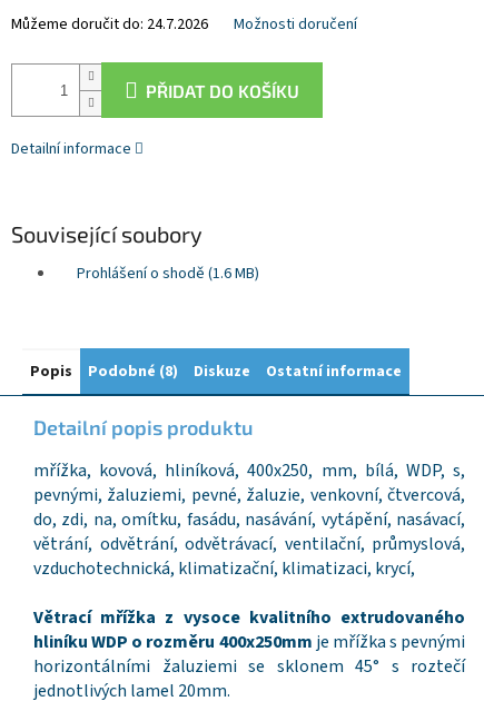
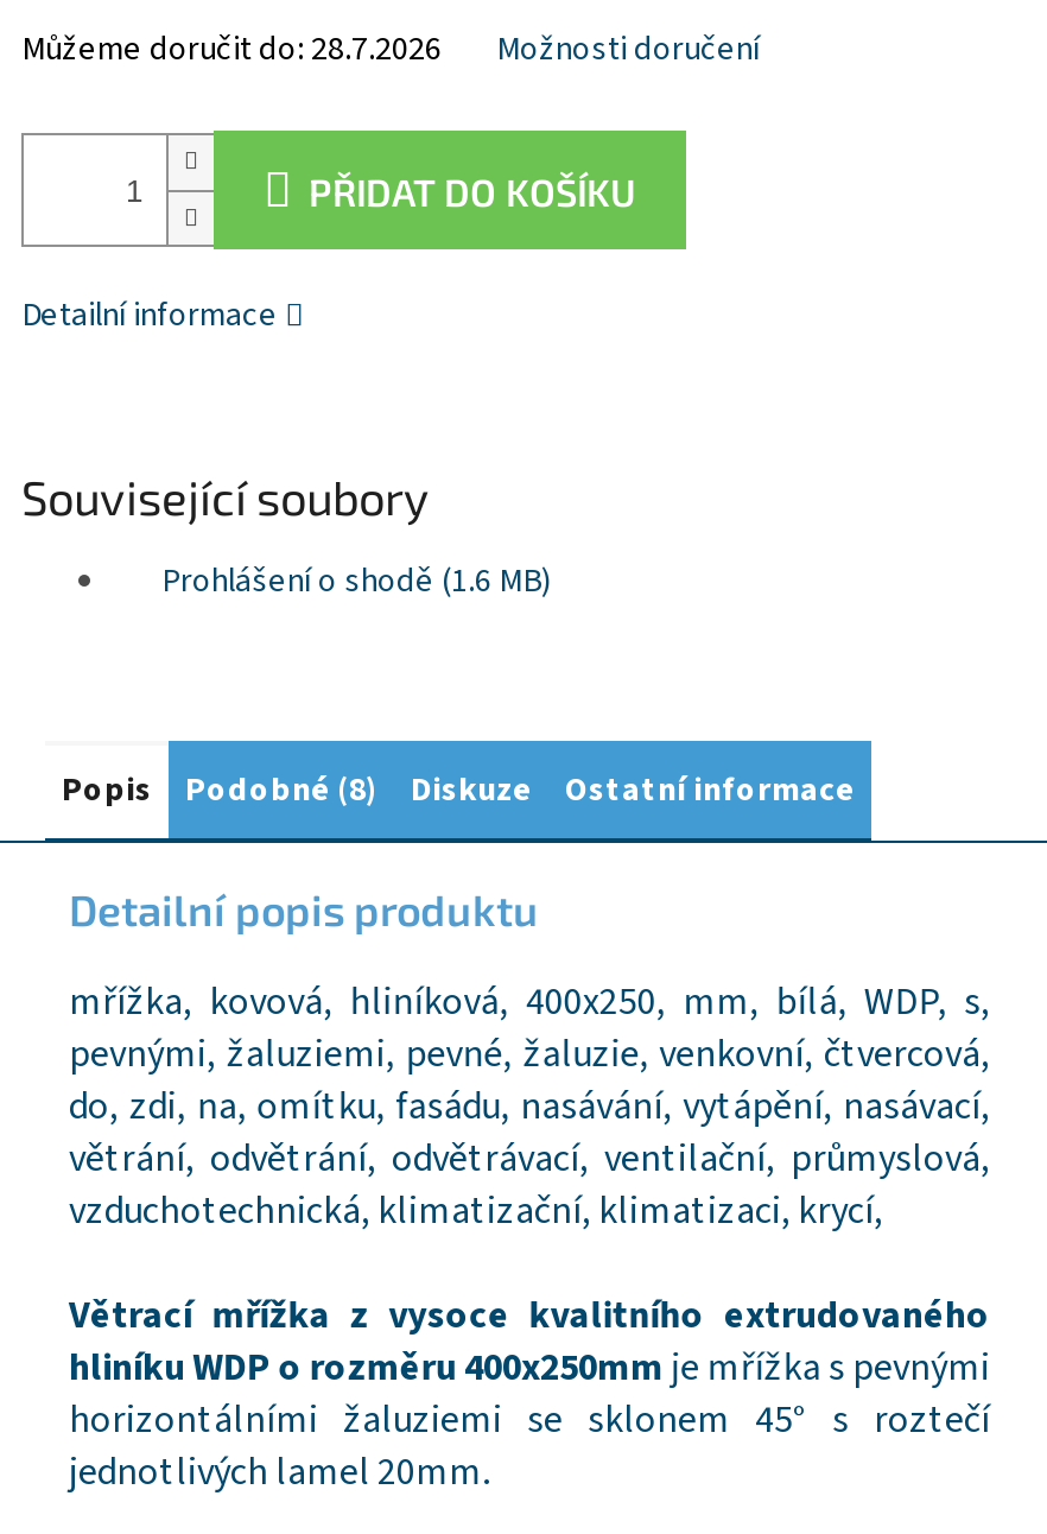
- Můžeme doručit do: 24.7.2026
+ Můžeme doručit do: 28.7.2026
